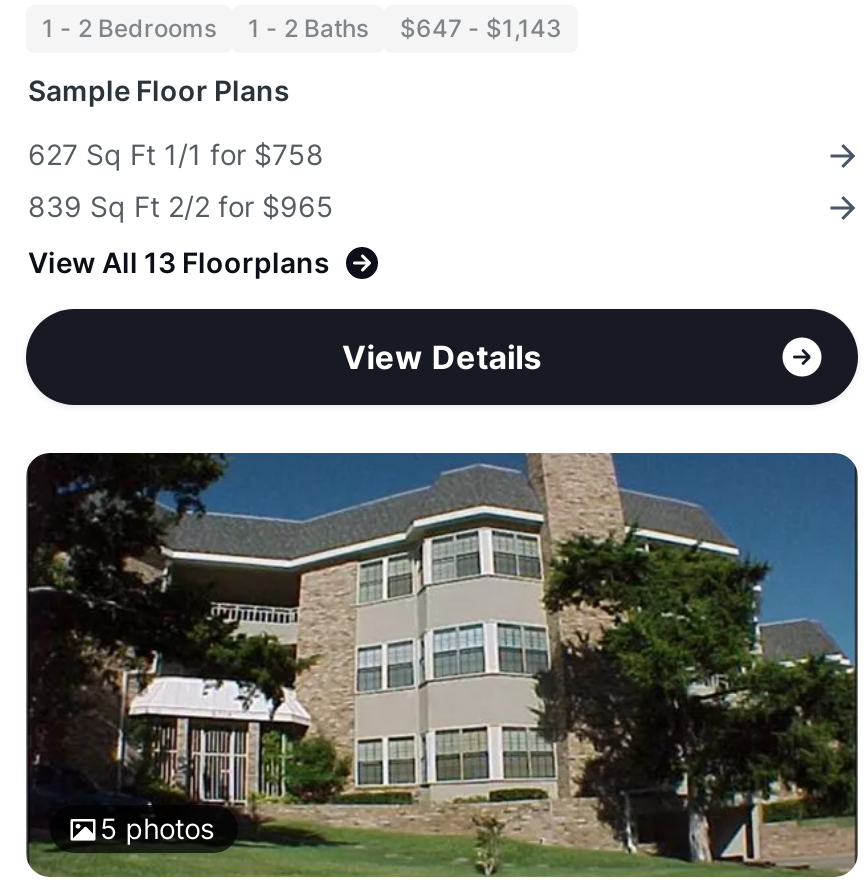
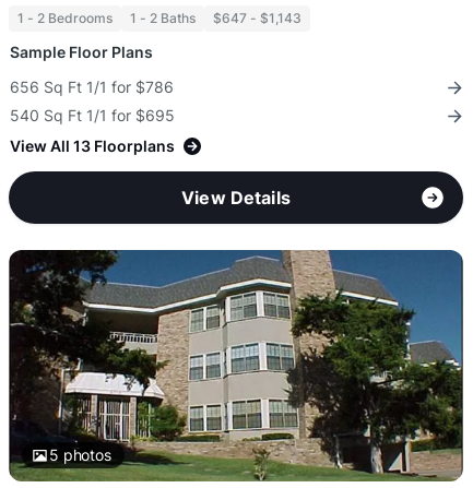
- 627 Sq Ft 1/1 for $758
+ 656 Sq Ft 1/1 for $786

- 839 Sq Ft 2/2 for $965
+ 540 Sq Ft 1/1 for $695
